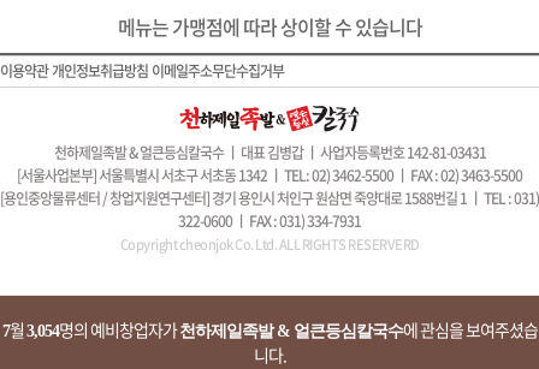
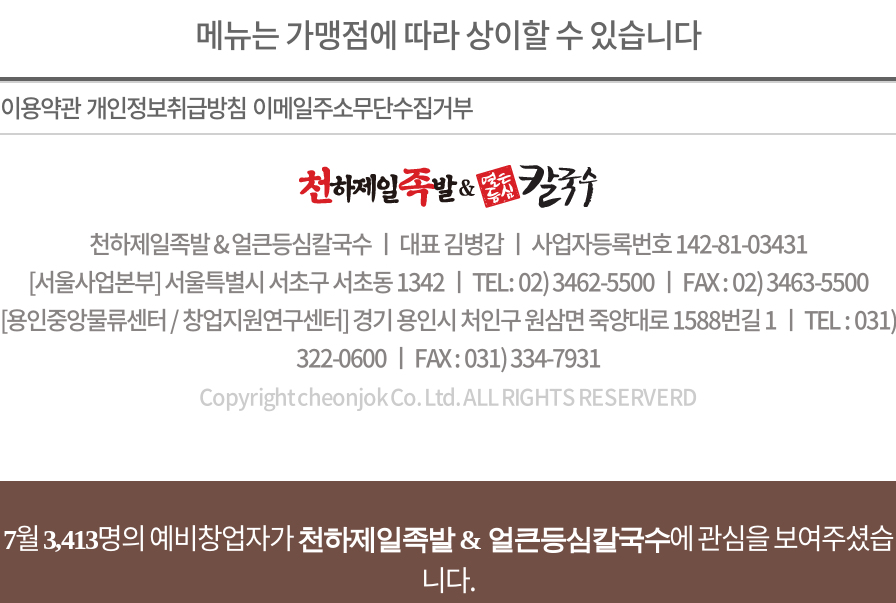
- 7월 3,054명의 예비창업자가천하제일족발 & 얼큰등심칼국수에 관심을 보여주셨습
+ 7월 3,413명의 예비창업자가천하제일족발 & 얼큰등심칼국수에 관심을 보여주셨습
